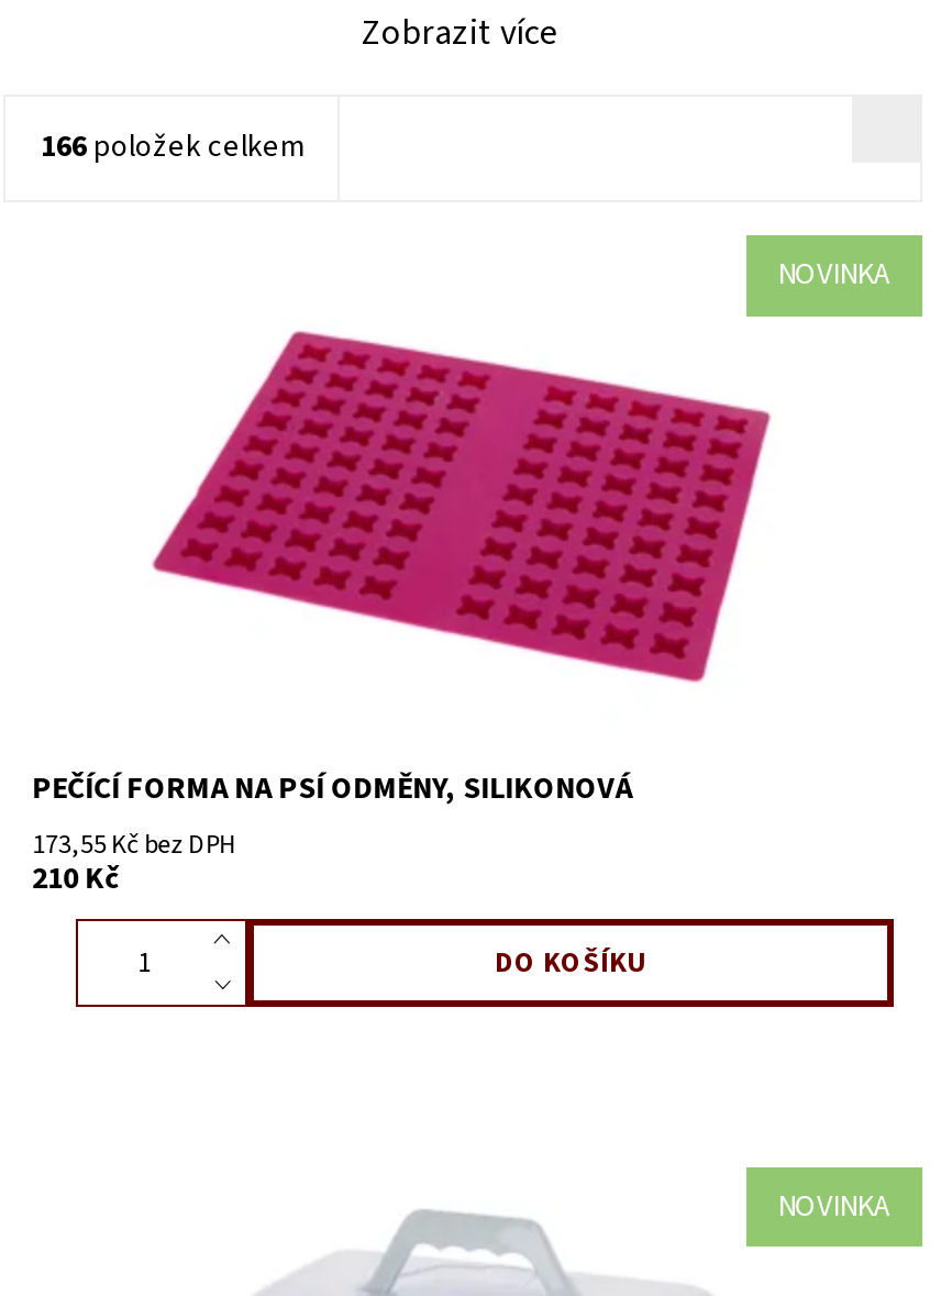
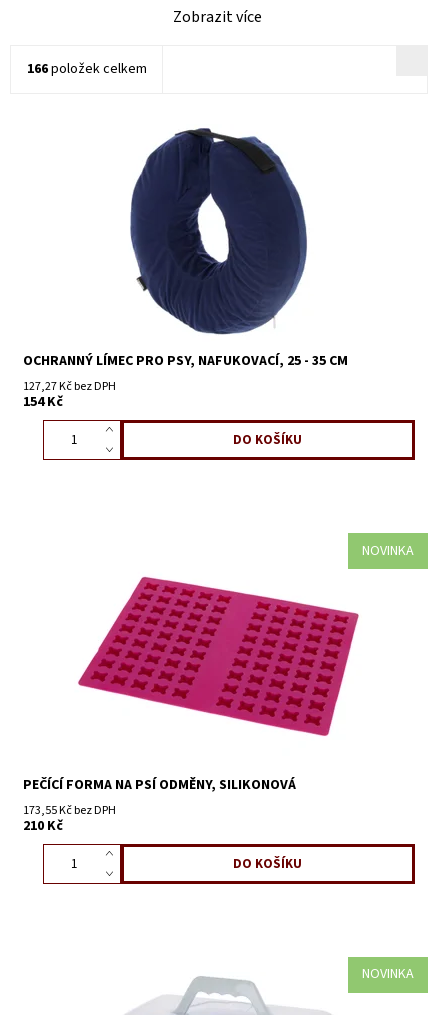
+ [image]
+ OCHRANNÝ LÍMEC PRO PSY, NAFUKOVACÍ, 25 - 35 CM
+ 127,27 Kč bez DPH
+ 154 Kč
